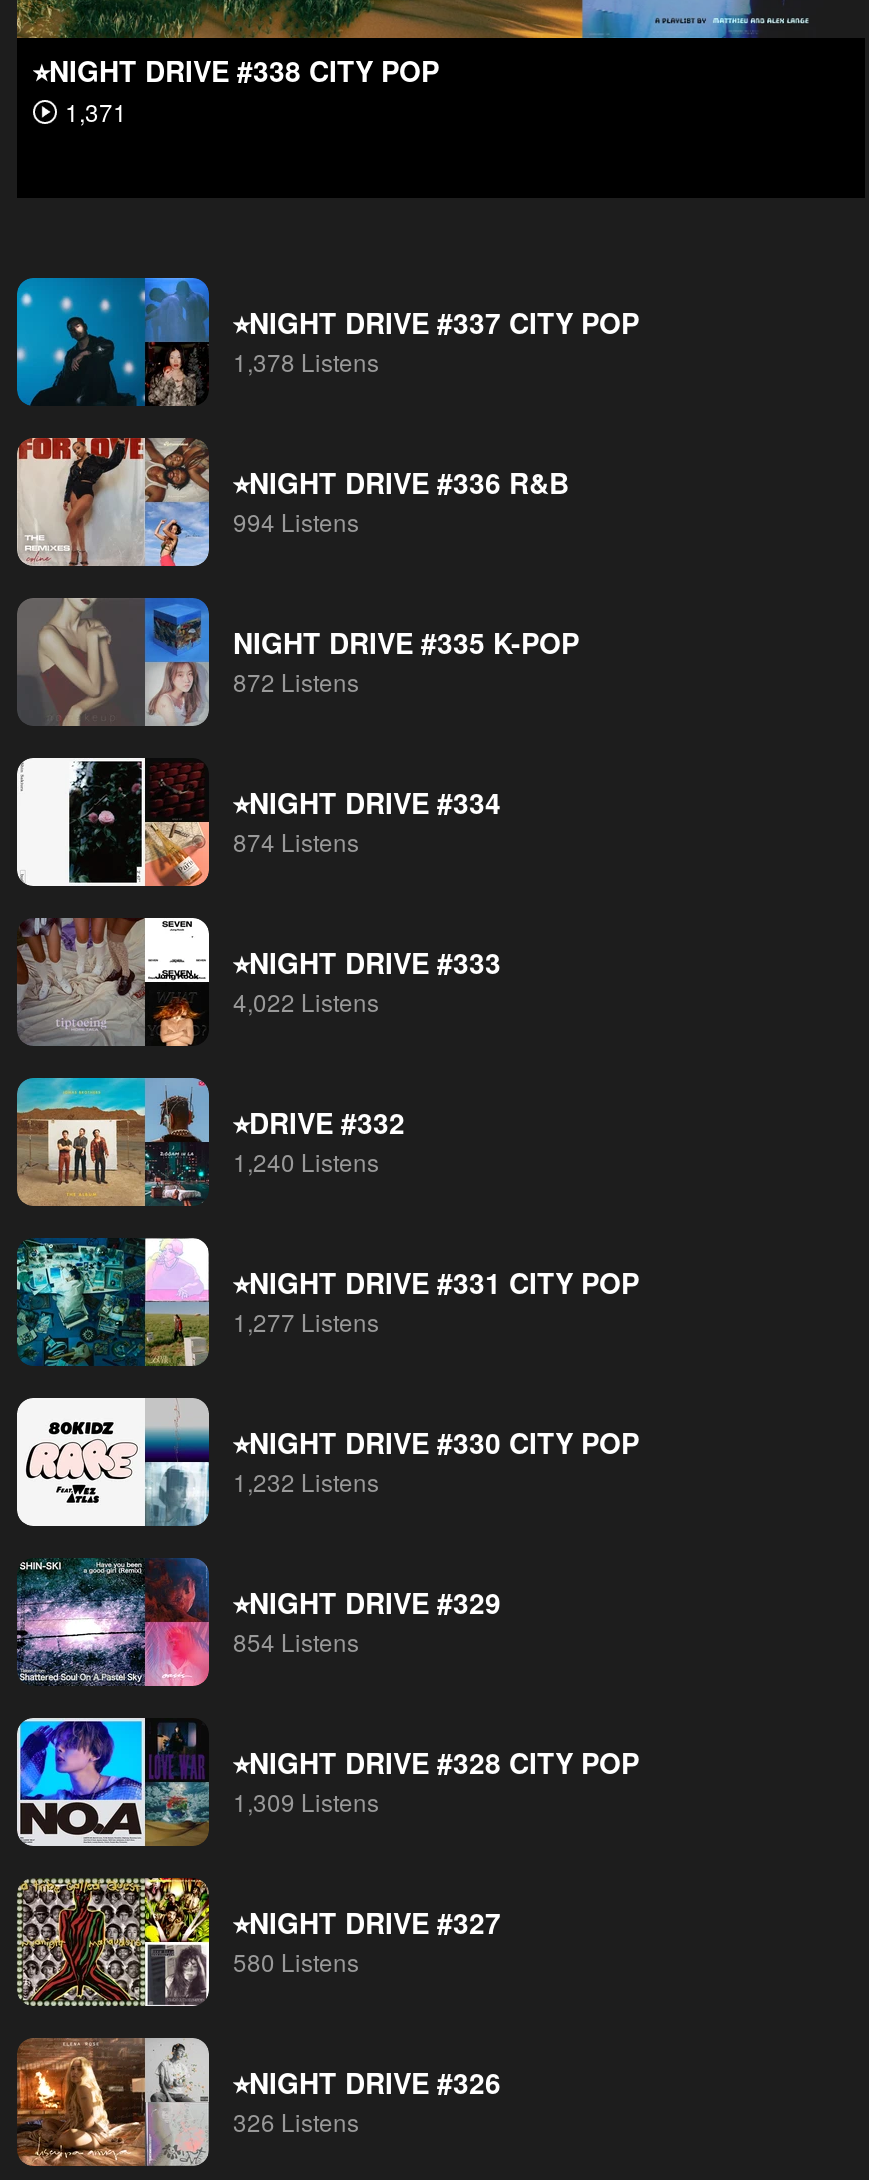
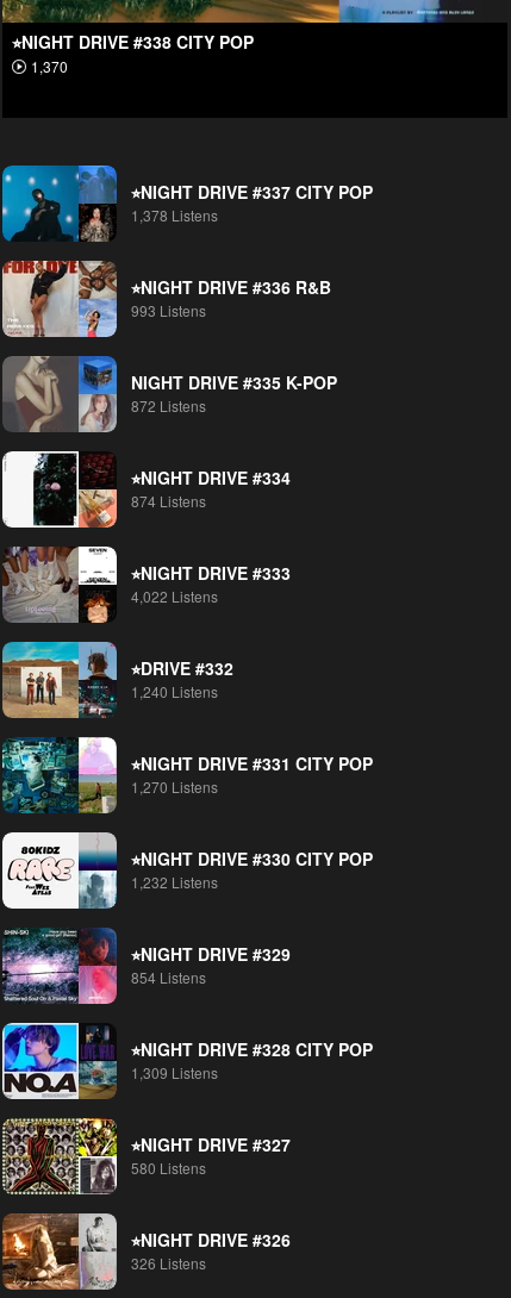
- 1,371
+ 1,370

- 994 Listens
+ 993 Listens

- 1,277 Listens
+ 1,270 Listens
